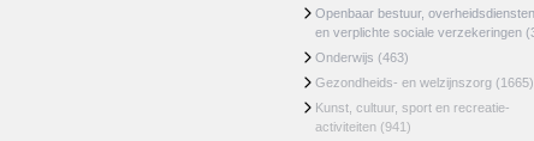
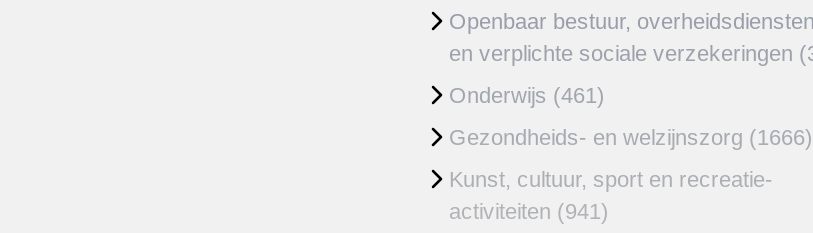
- Onderwijs (463)
+ Onderwijs (461)

- Gezondheids- en welzijnszorg (1665)
+ Gezondheids- en welzijnszorg (1666)
